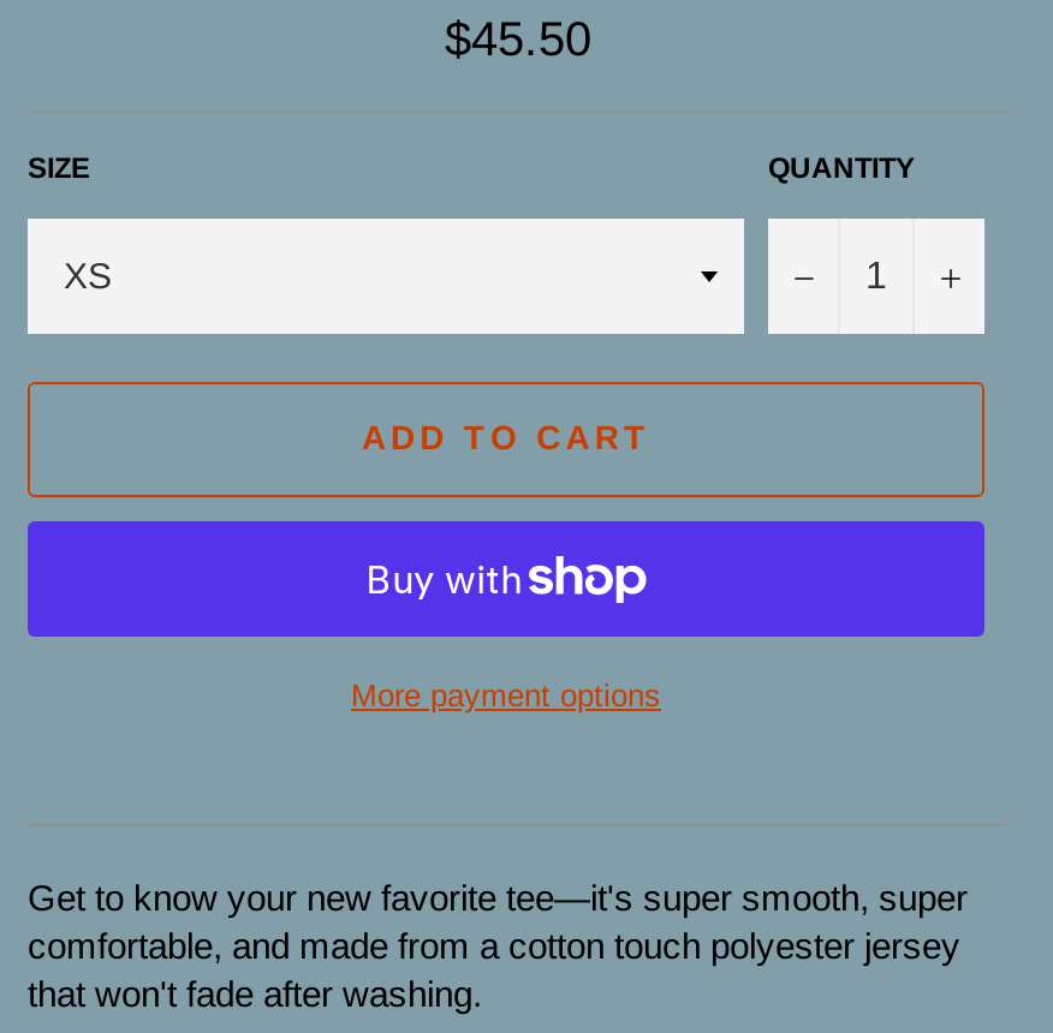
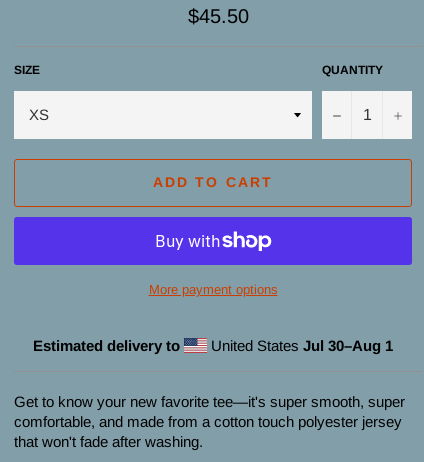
+ Estimated delivery to
+ United States Jul 30–Aug 1
